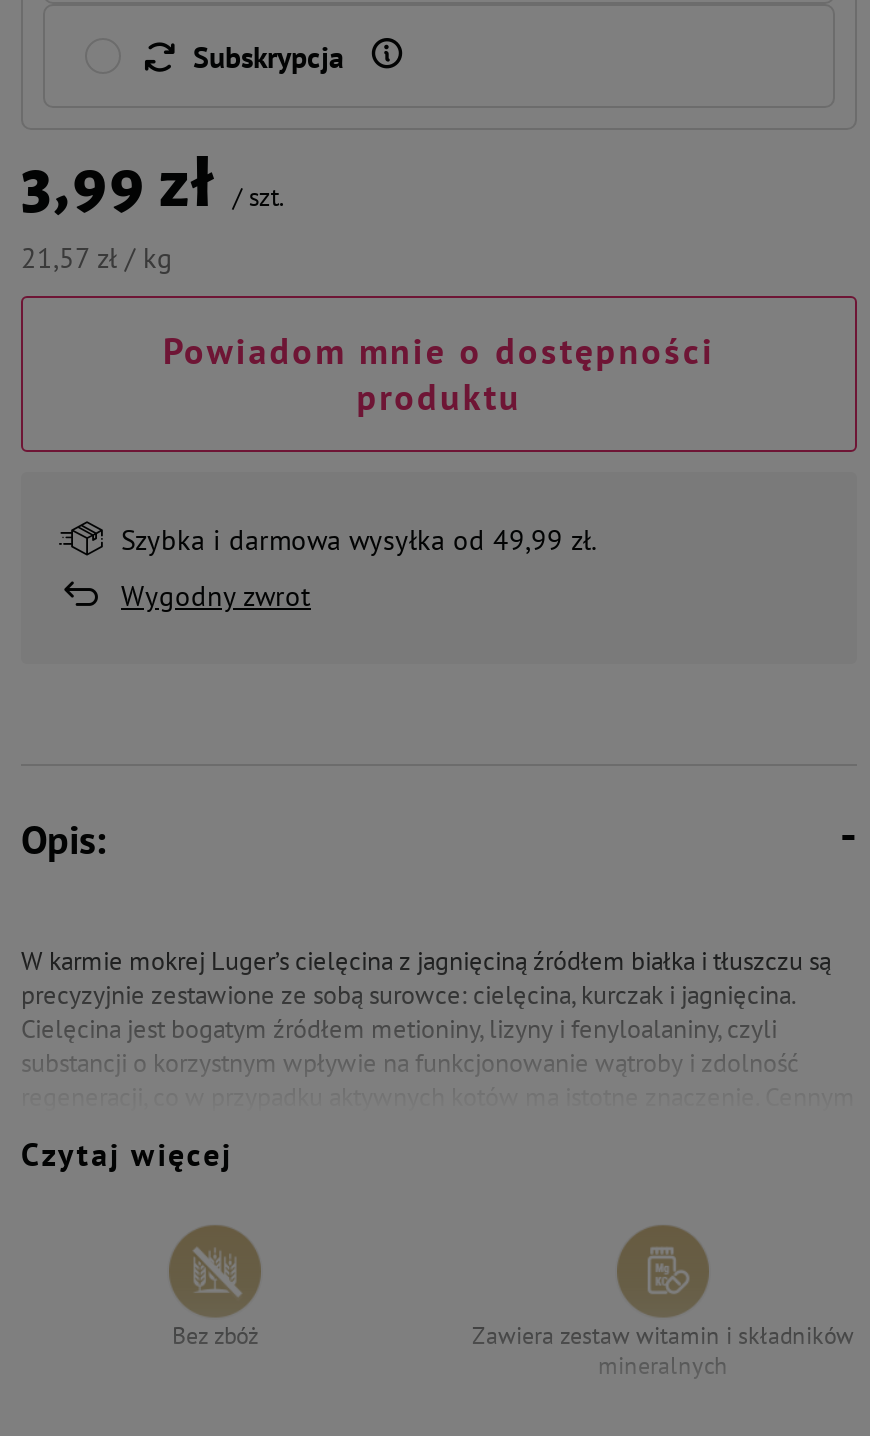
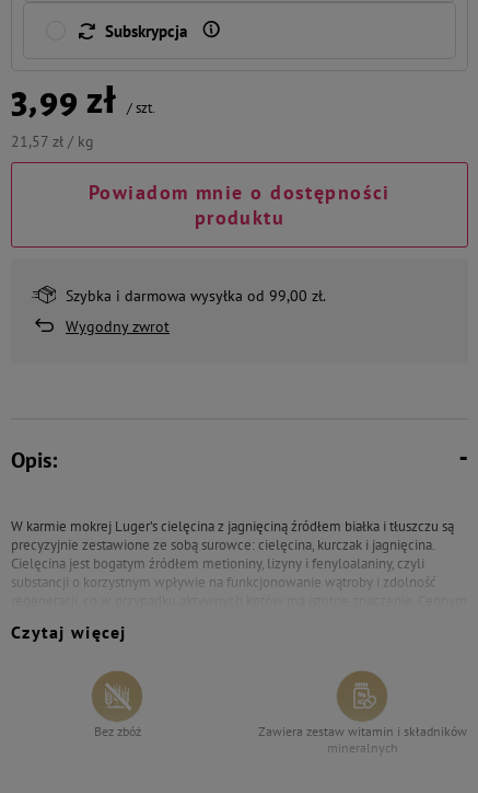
- Szybka i darmowa wysyłka od 49,99 zł.
+ Szybka i darmowa wysyłka od 99,00 zł.
